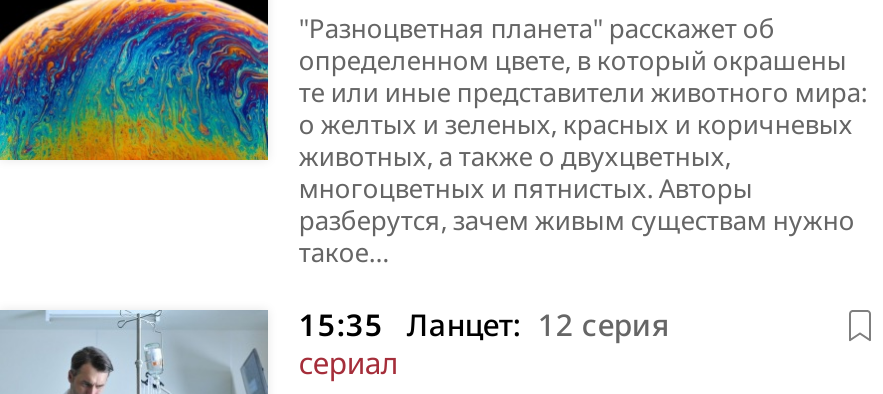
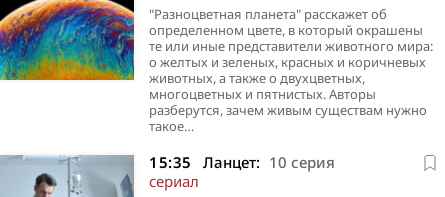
- 15:35 Ланцет: 12 серия
+ 15:35 Ланцет: 10 серия
